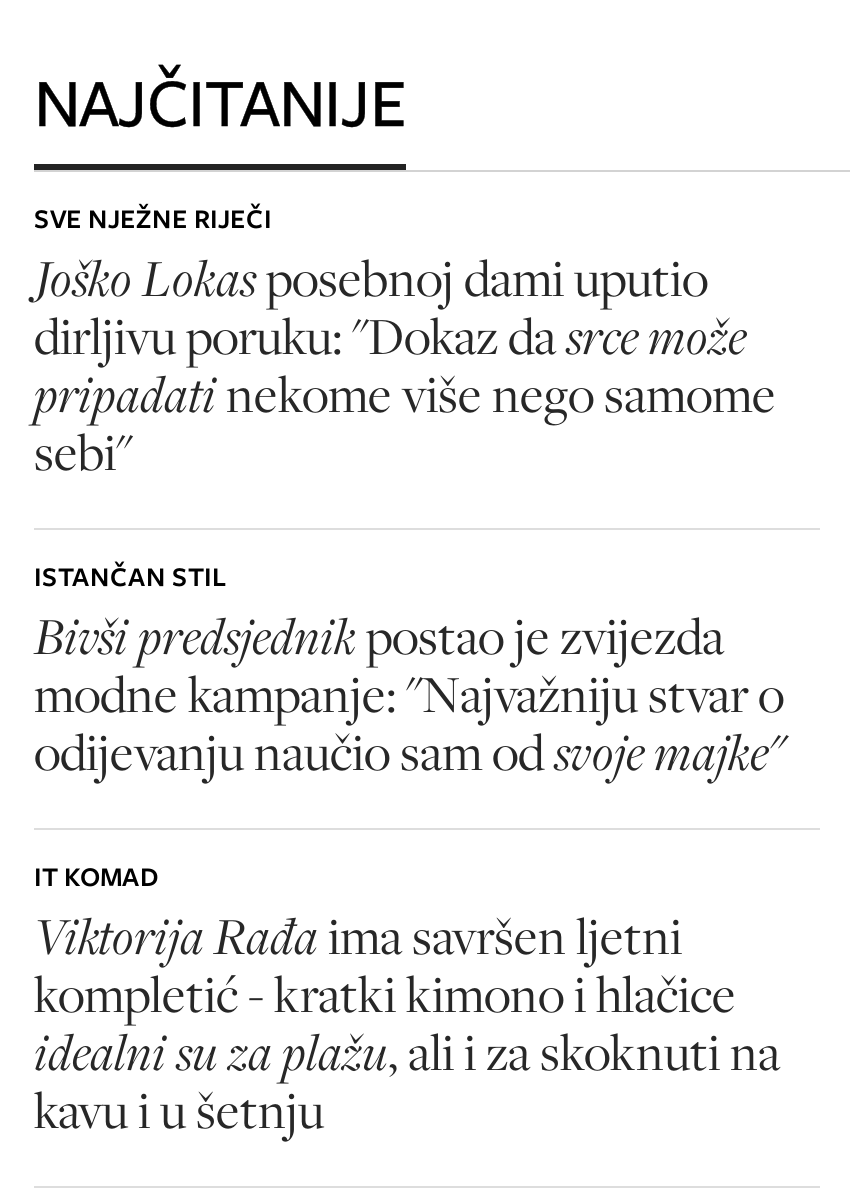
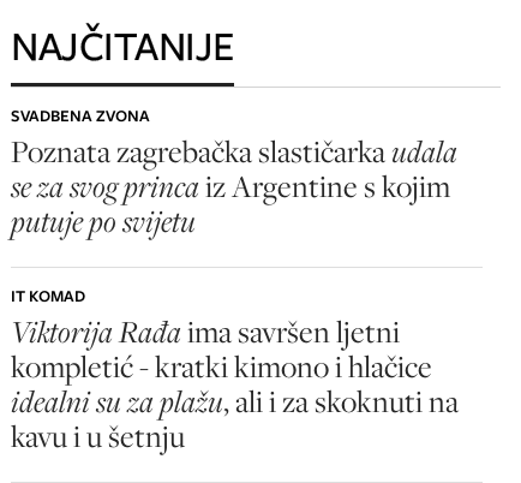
- SVE NJEŽNE RIJEČI
- Joško Lokasposebnoj dami uputio
- dirljivu poruku: "Dokaz dasrce može
- pripadatinekome više nego samome
- sebi"
- ISTANČAN STIL
- Bivši predsjednikpostao je zvijezda
- modne kampanje: "Najvažniju stvar o
- odijevanju naučio sam od svoje majke"
+ SVADBENA ZVONA
+ Poznata zagrebačka slastičarka udala
+ se za svog princa iz Argentine s kojim
+ putuje po svijetu
